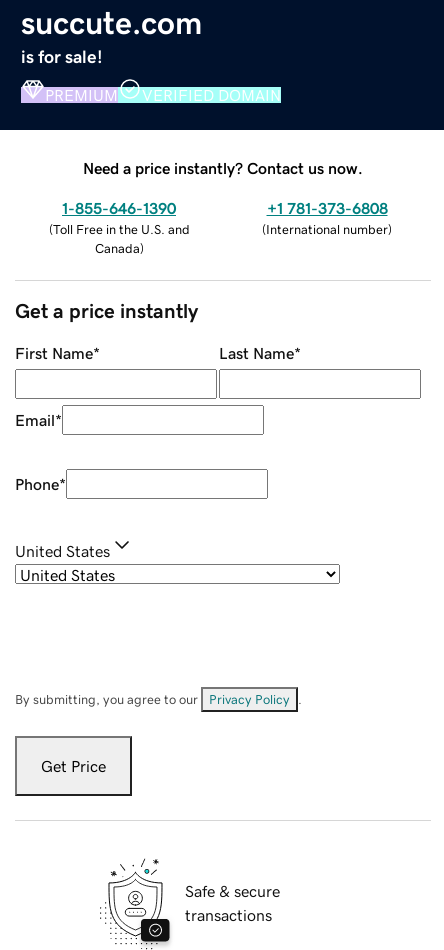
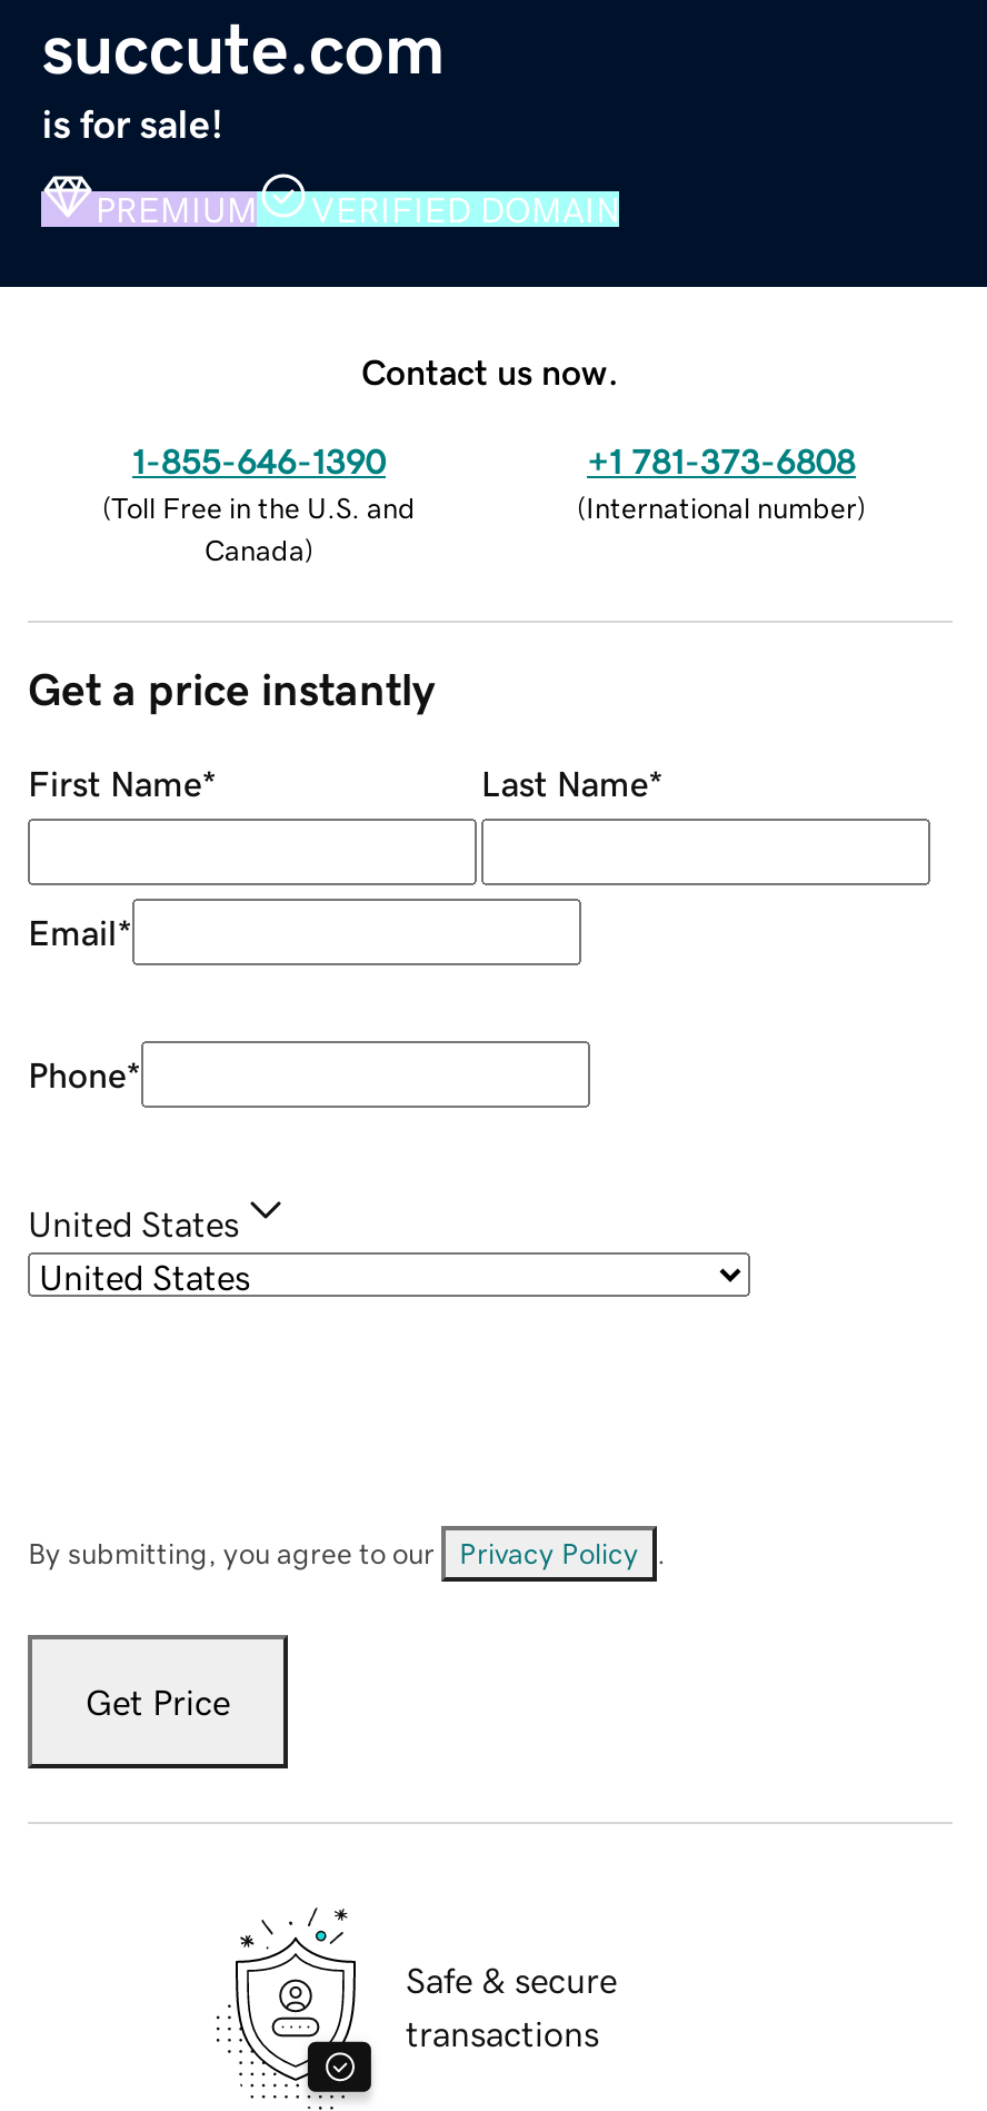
- Need a price instantly? Contact us now.
+ Contact us now.
